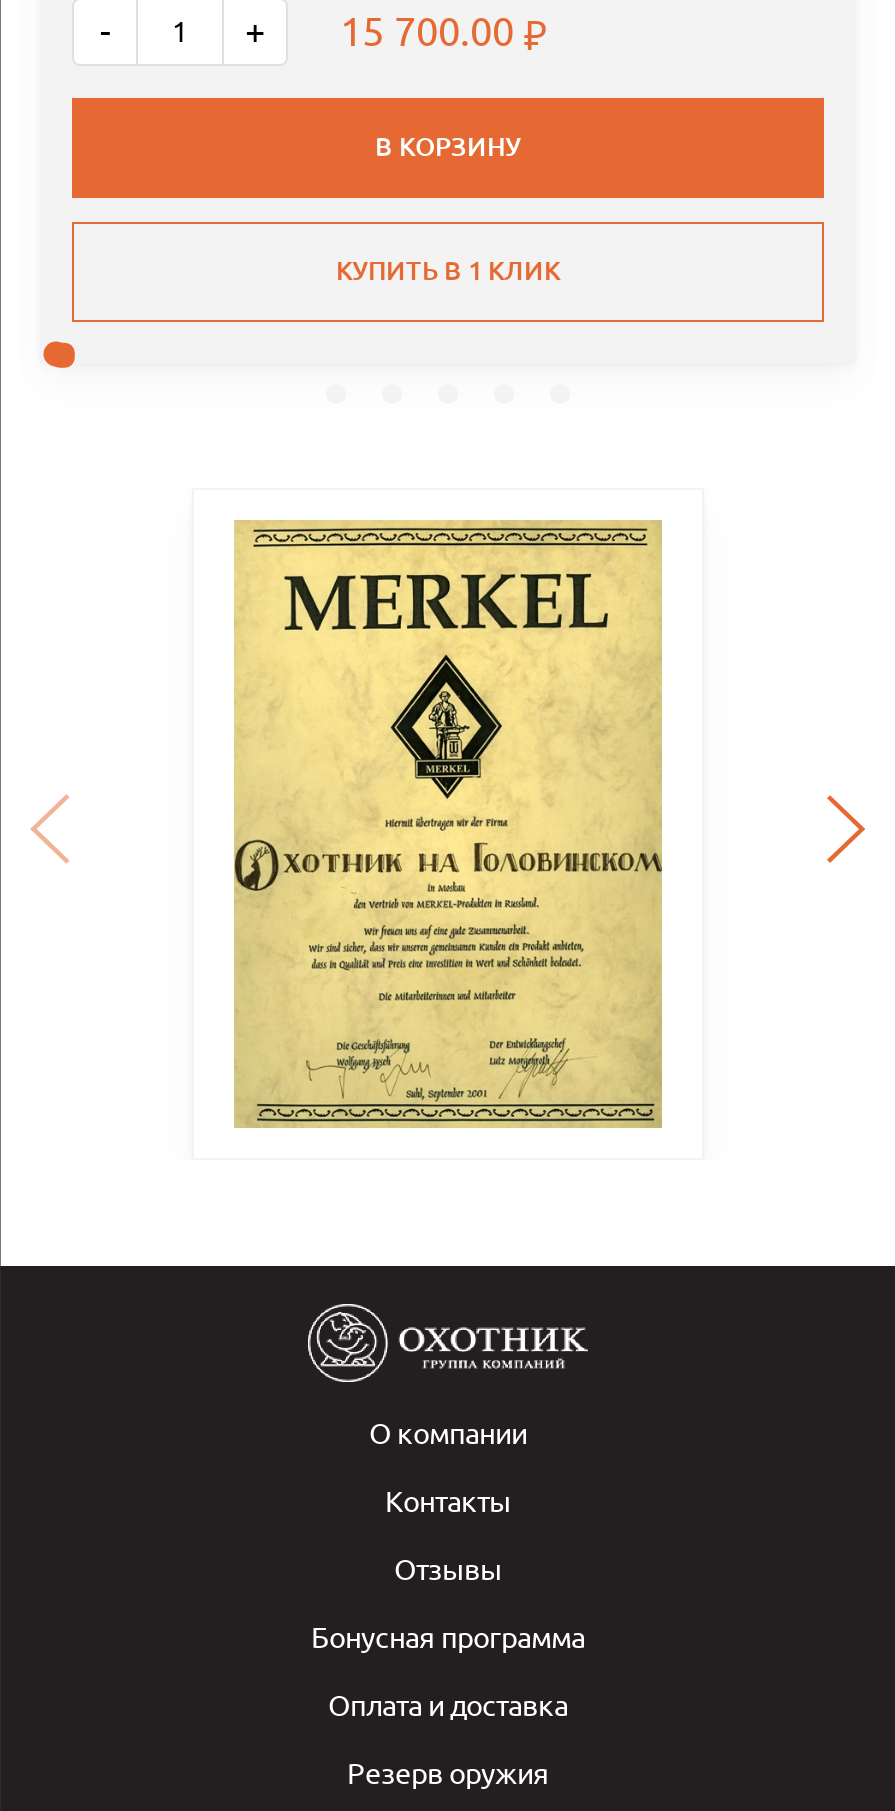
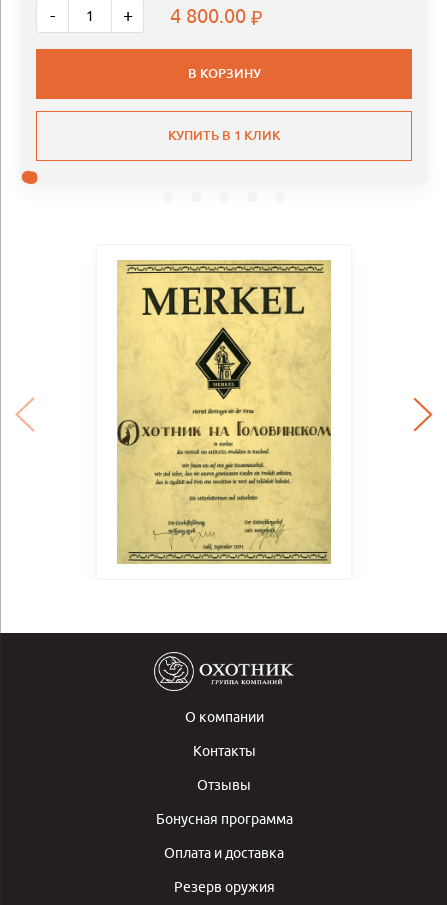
- 15 700.00
+ 4 800.00
